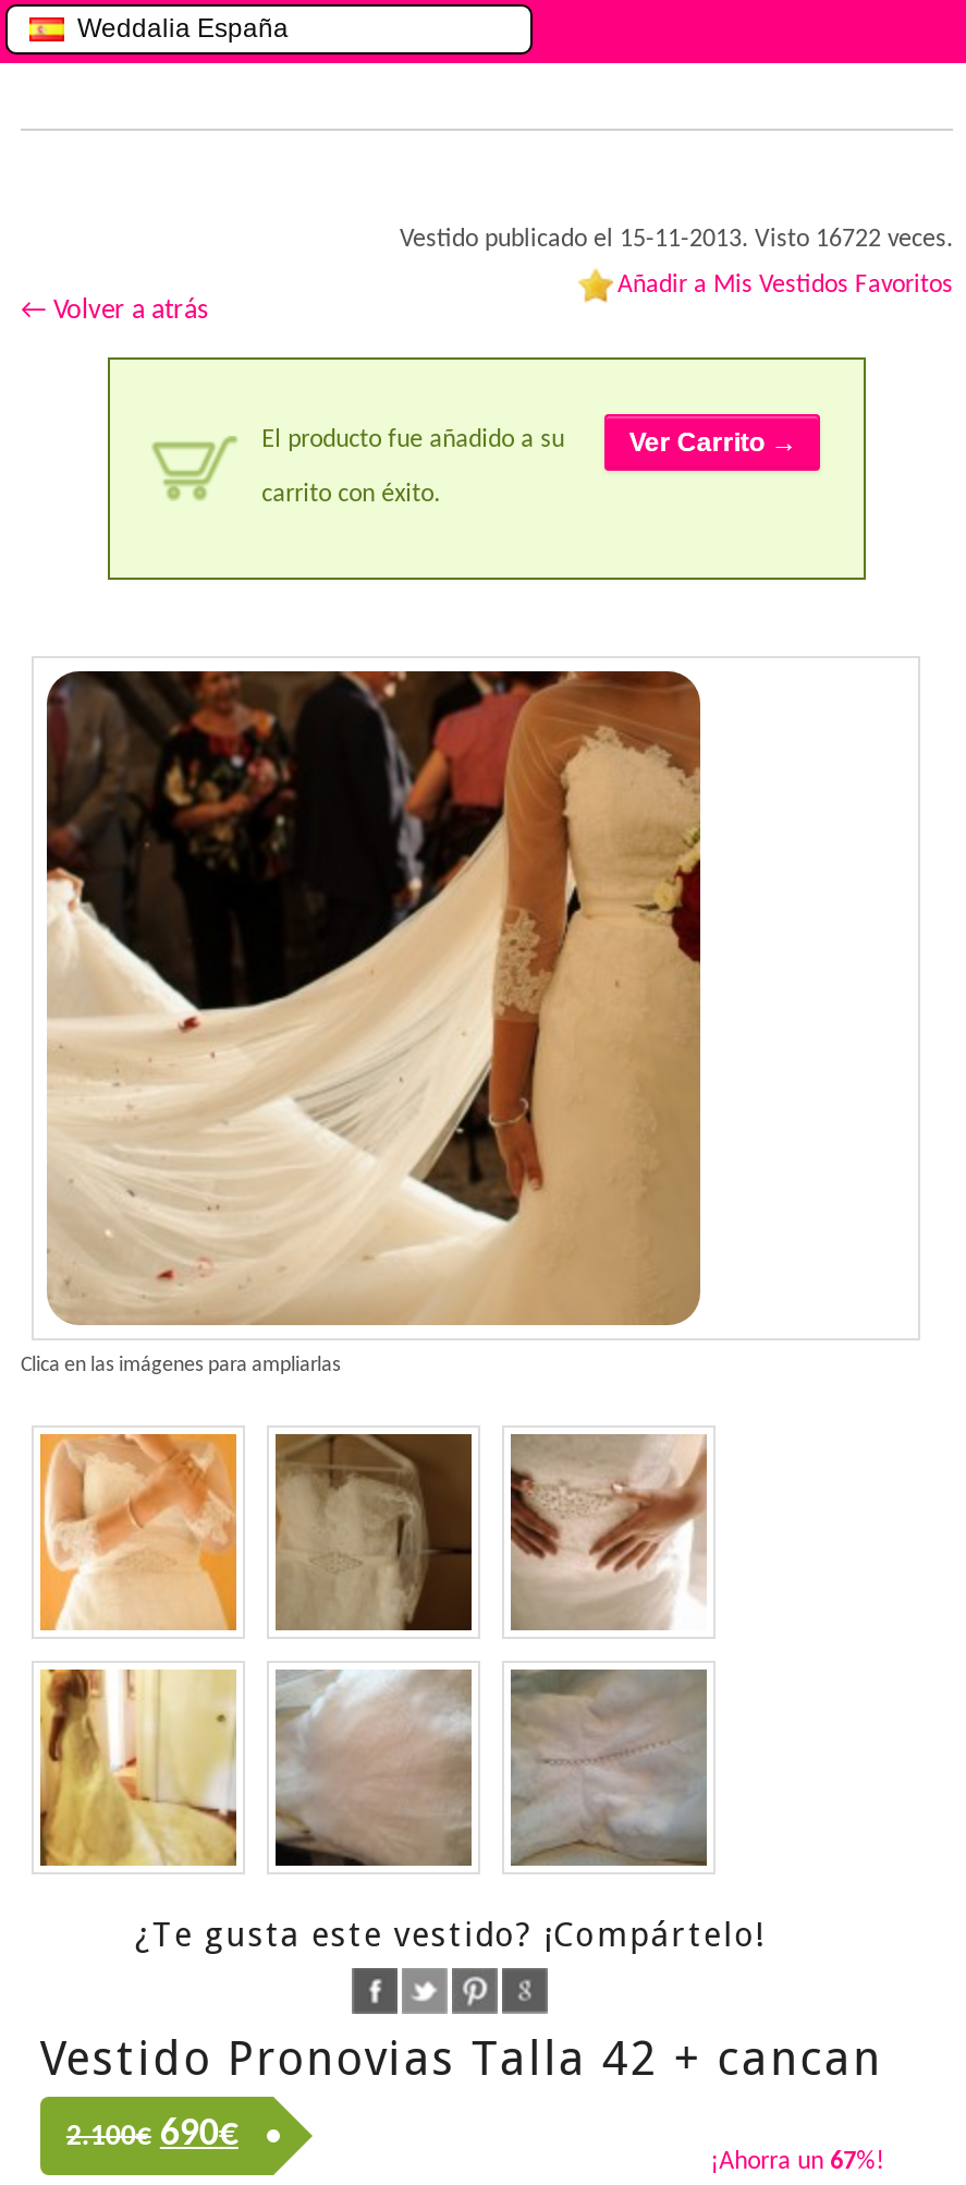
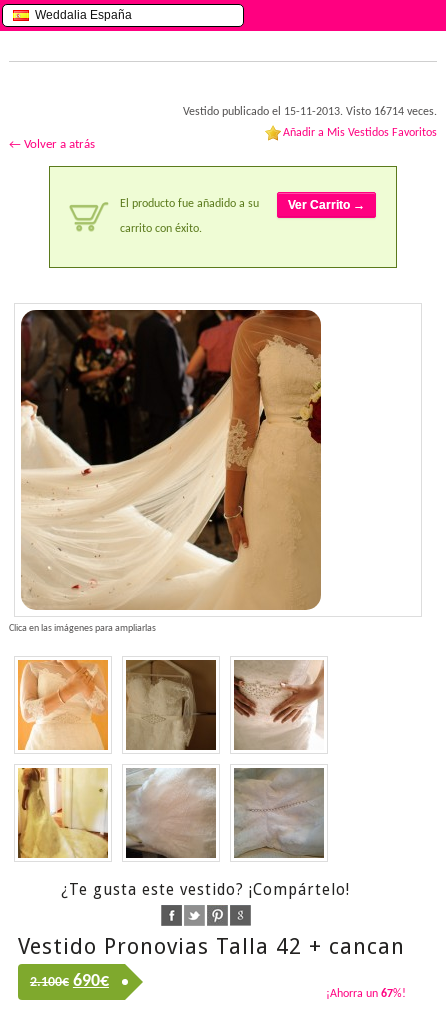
- Vestido publicado el 15-11-2013. Visto 16722 veces.
+ Vestido publicado el 15-11-2013. Visto 16714 veces.
